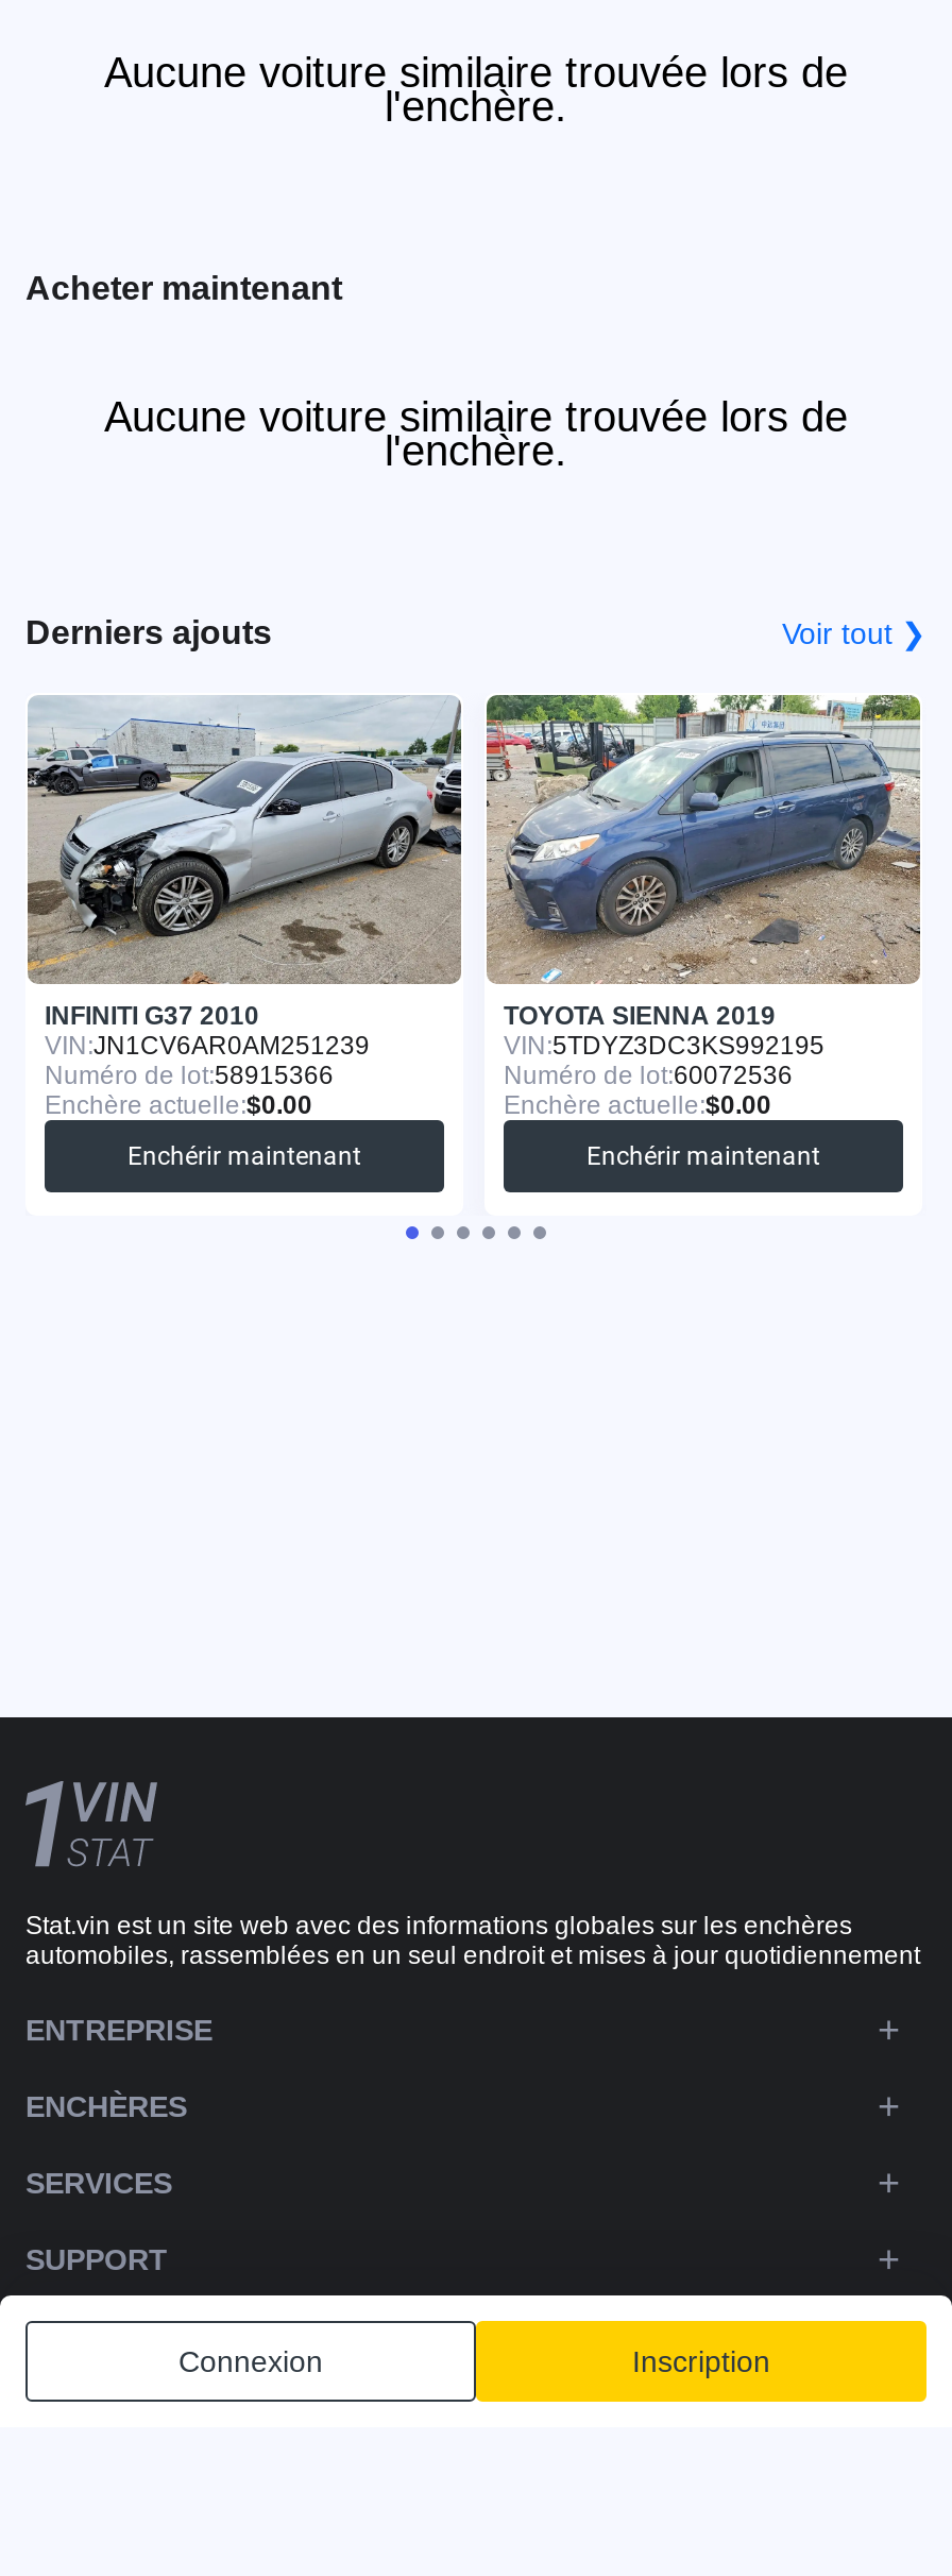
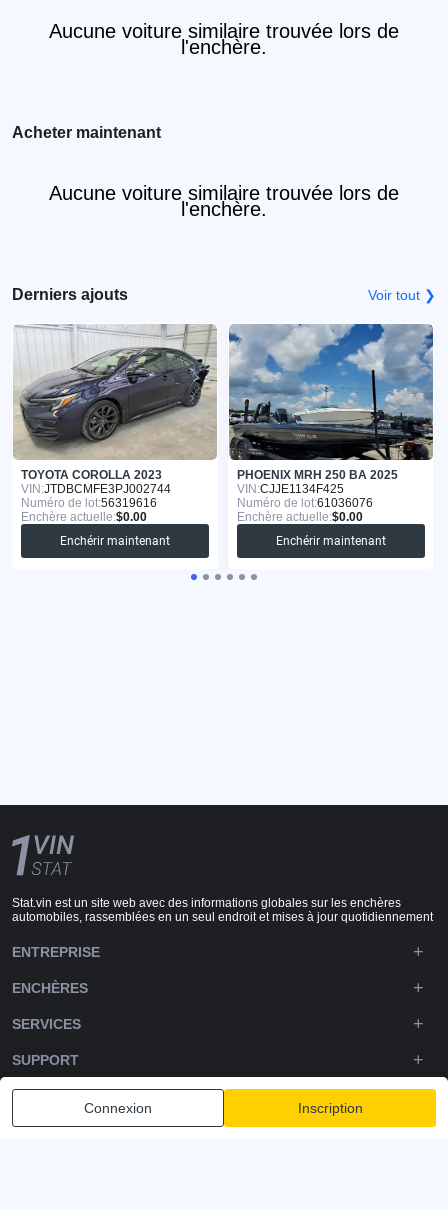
- [image]
- INFINITI G37 2010
- VIN: JN1CV6AR0AM251239
- Numéro de lot:58915366
+ [image]
+ TOYOTA COROLLA 2023
+ VIN: JTDBCMFE3PJ002744
+ Numéro de lot:56319616

- [image]
- TOYOTA SIENNA 2019
- VIN: 5TDYZ3DC3KS992195
- Numéro de lot:60072536
+ [image]
+ PHOENIX MRH 250 BA 2025
+ VIN: CJJE1134F425
+ Numéro de lot:61036076
